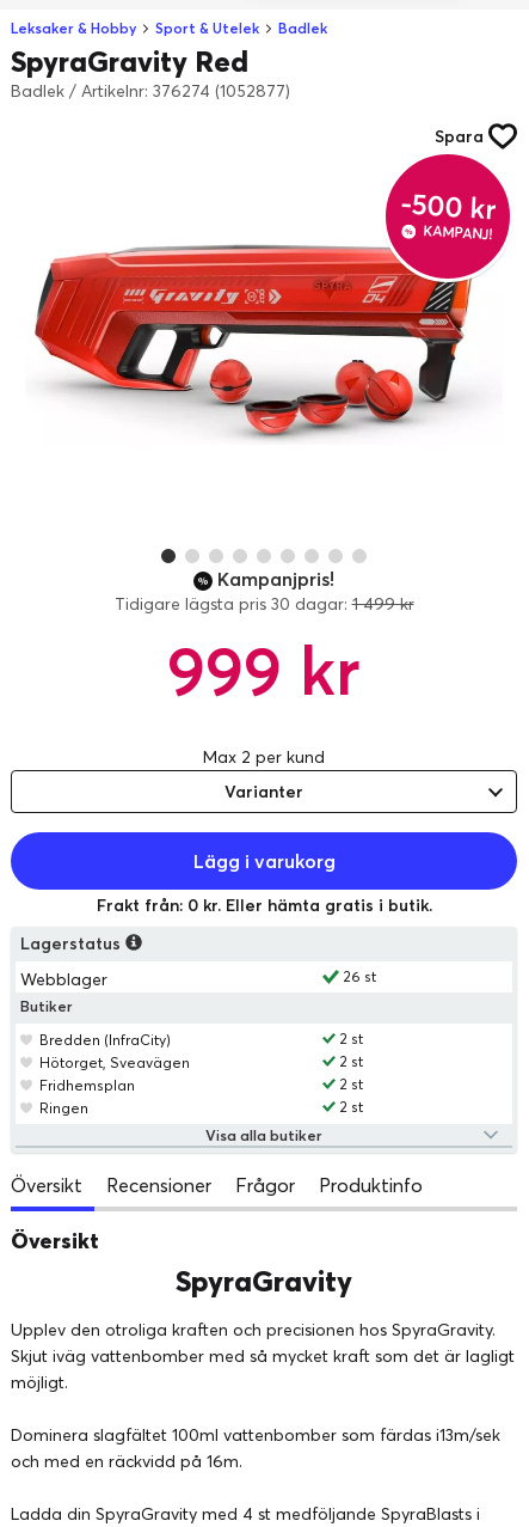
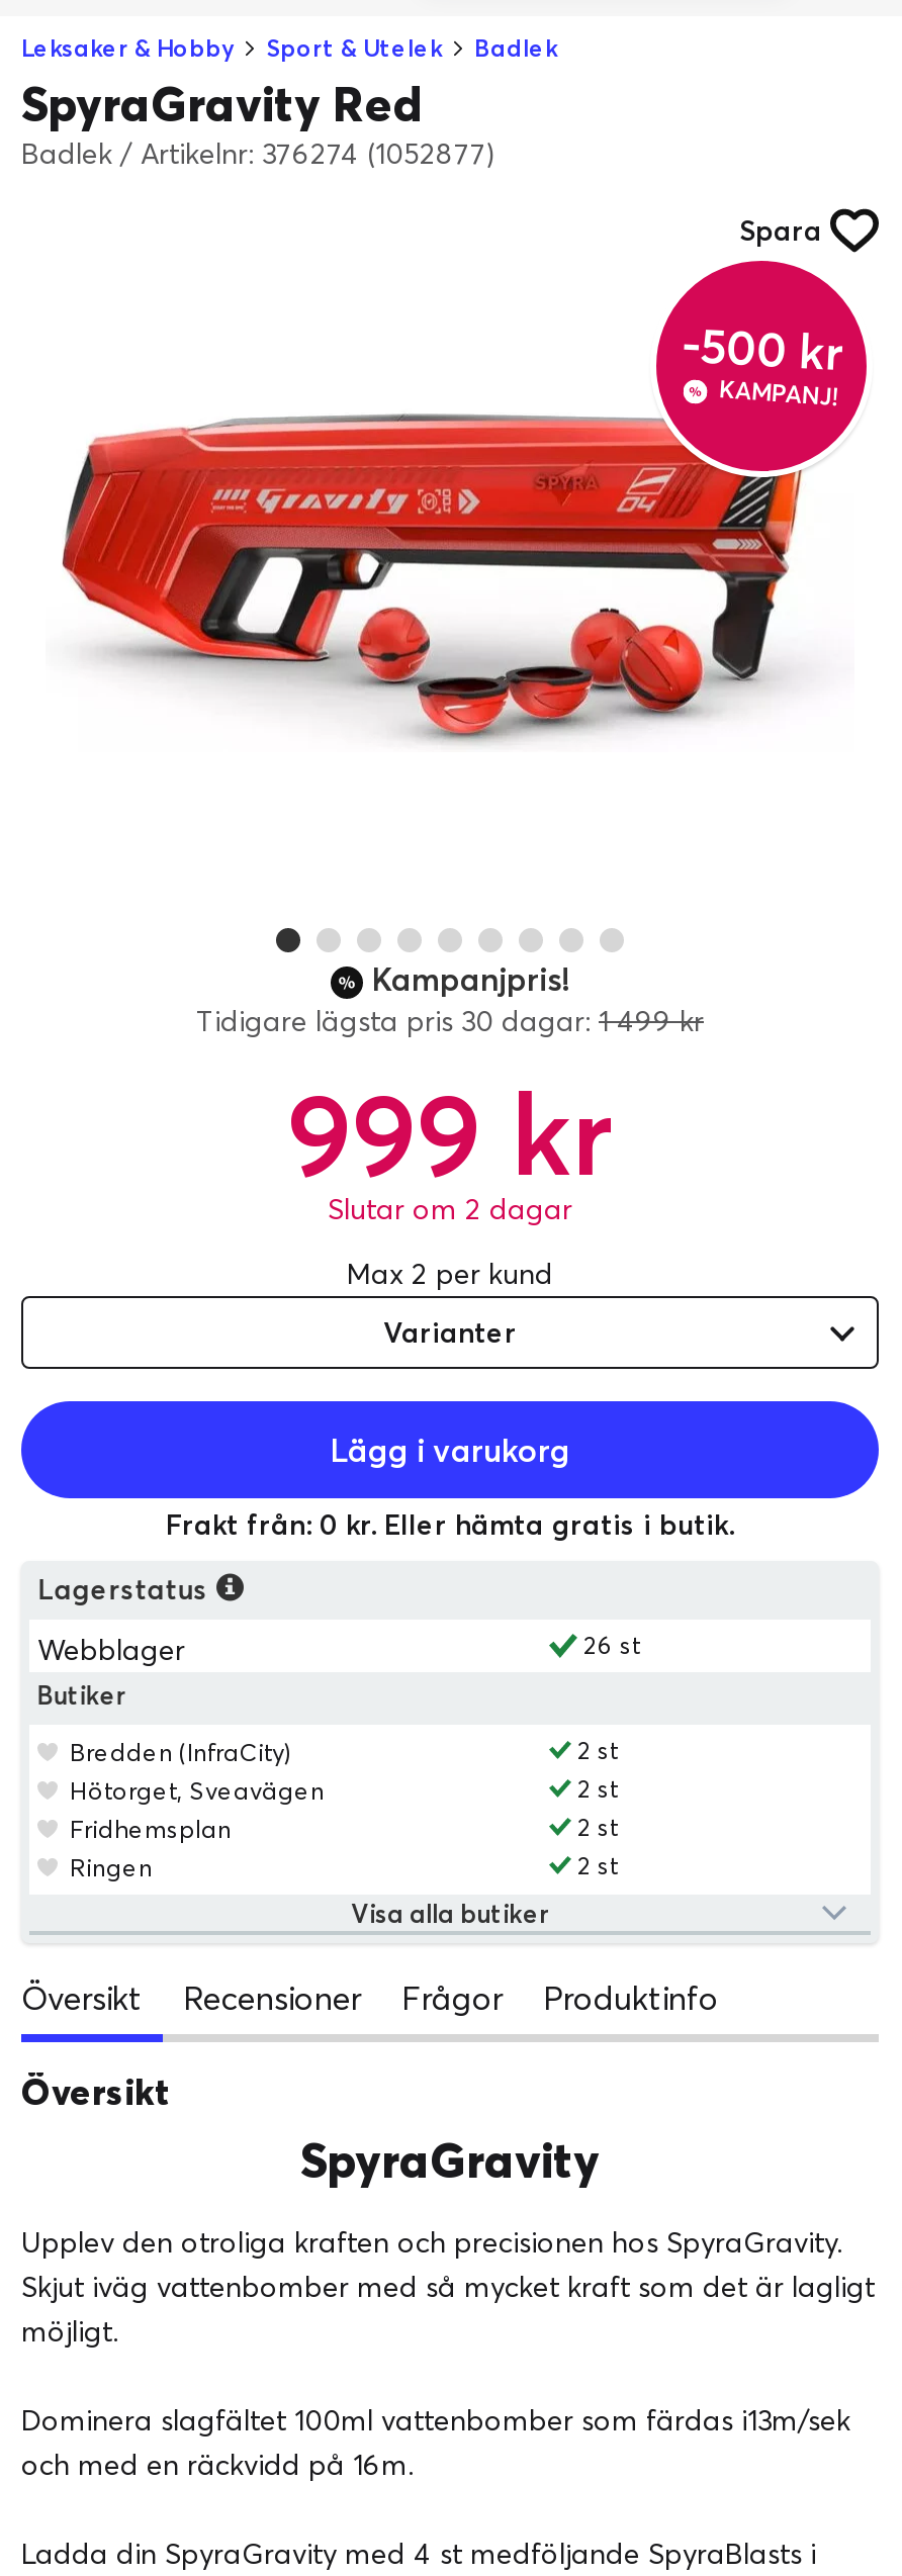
+ Slutar om 2 dagar
